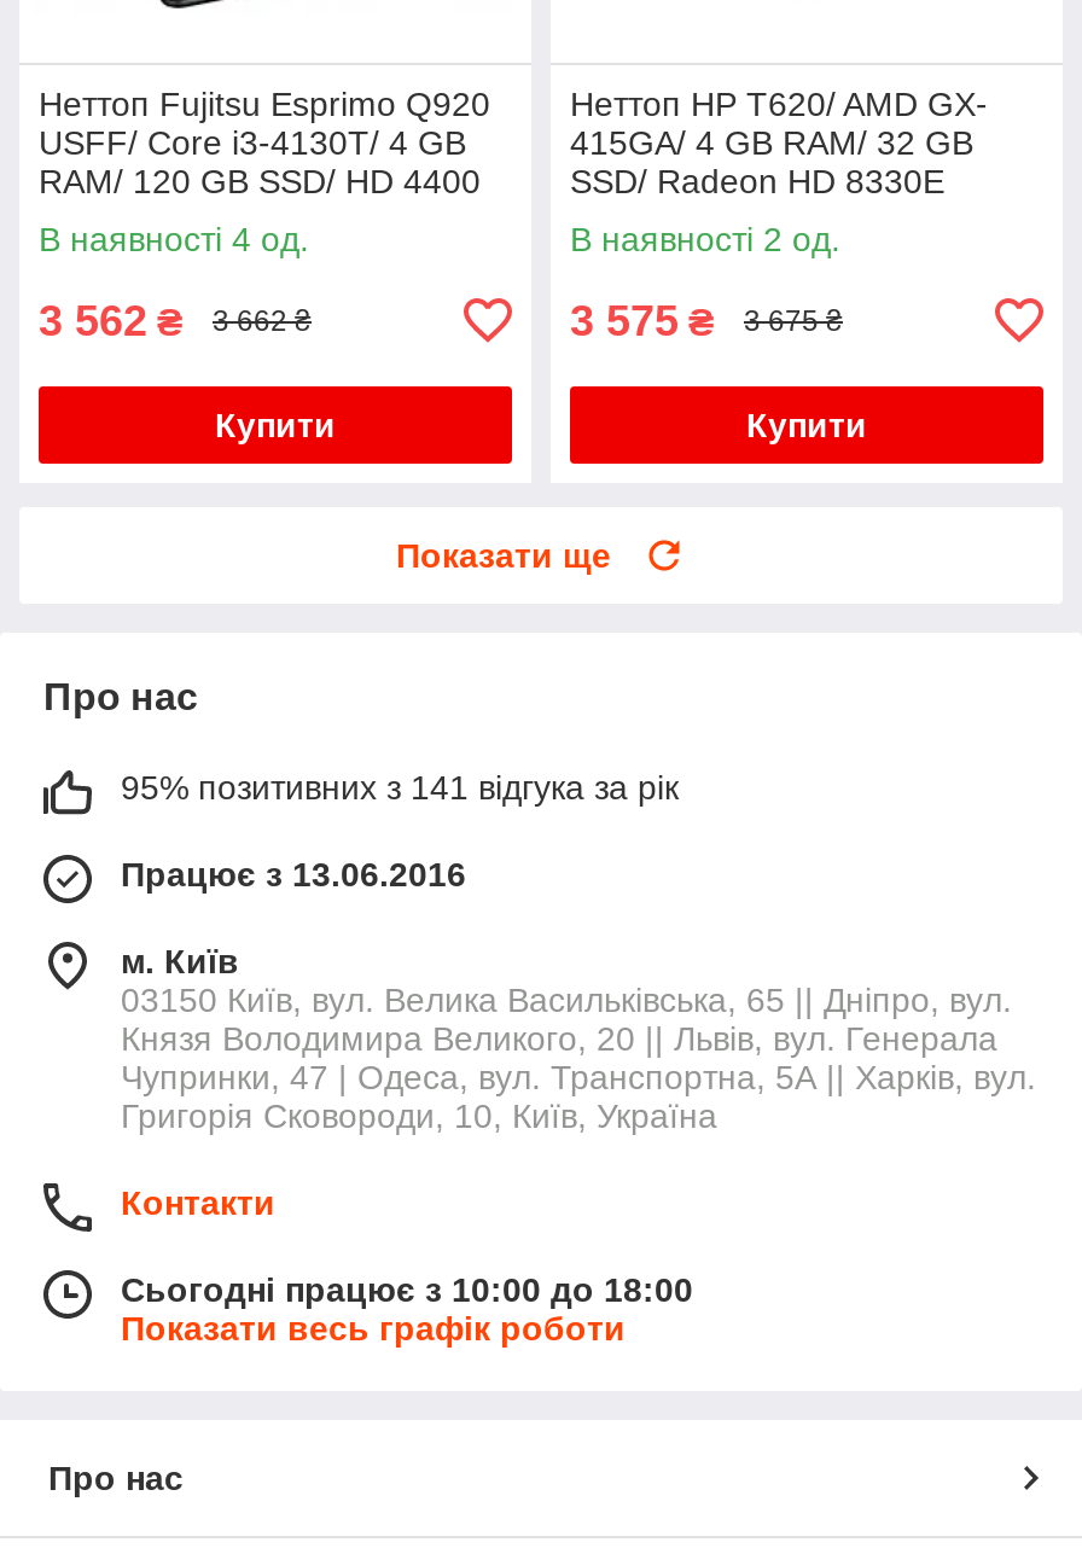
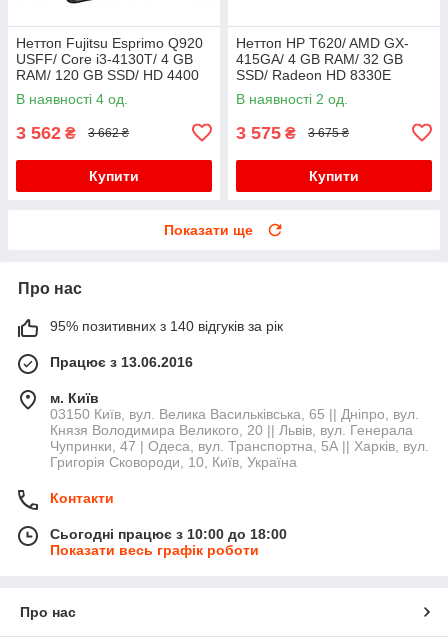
- 95% позитивних з 141 відгука за рік
+ 95% позитивних з 140 відгуків за рік
